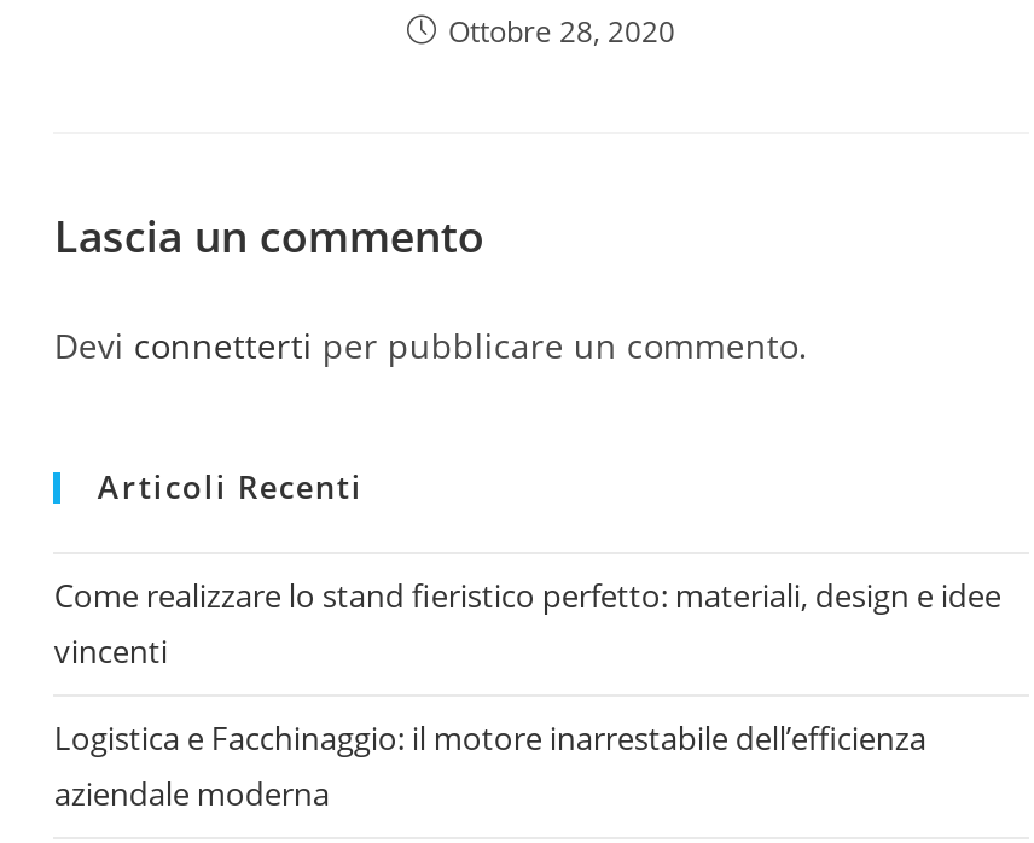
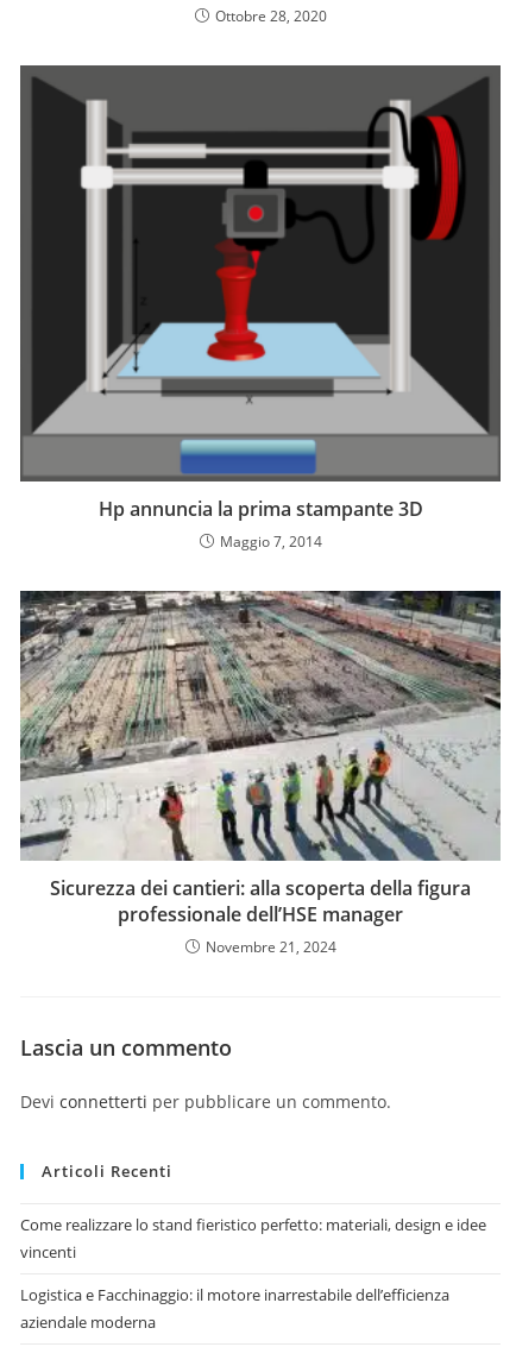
+ [image]
+ Hp annuncia la prima stampante 3D
+ Maggio 7, 2014

+ [image]
+ Sicurezza dei cantieri: alla scoperta della figura
+ professionale dell’HSE manager
+ Novembre 21, 2024
